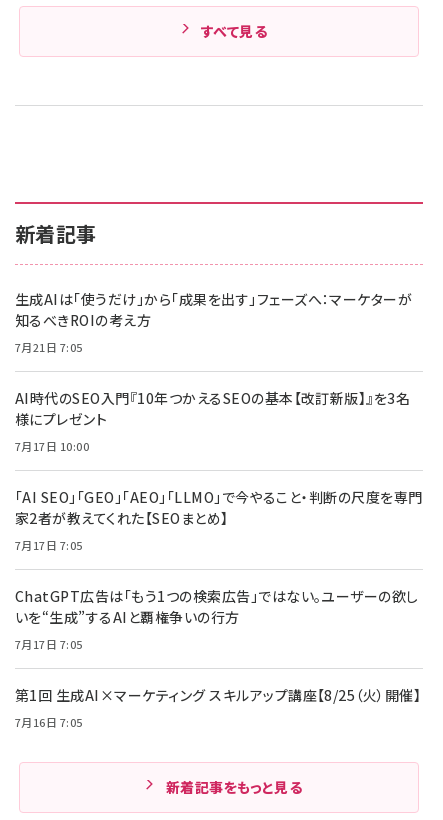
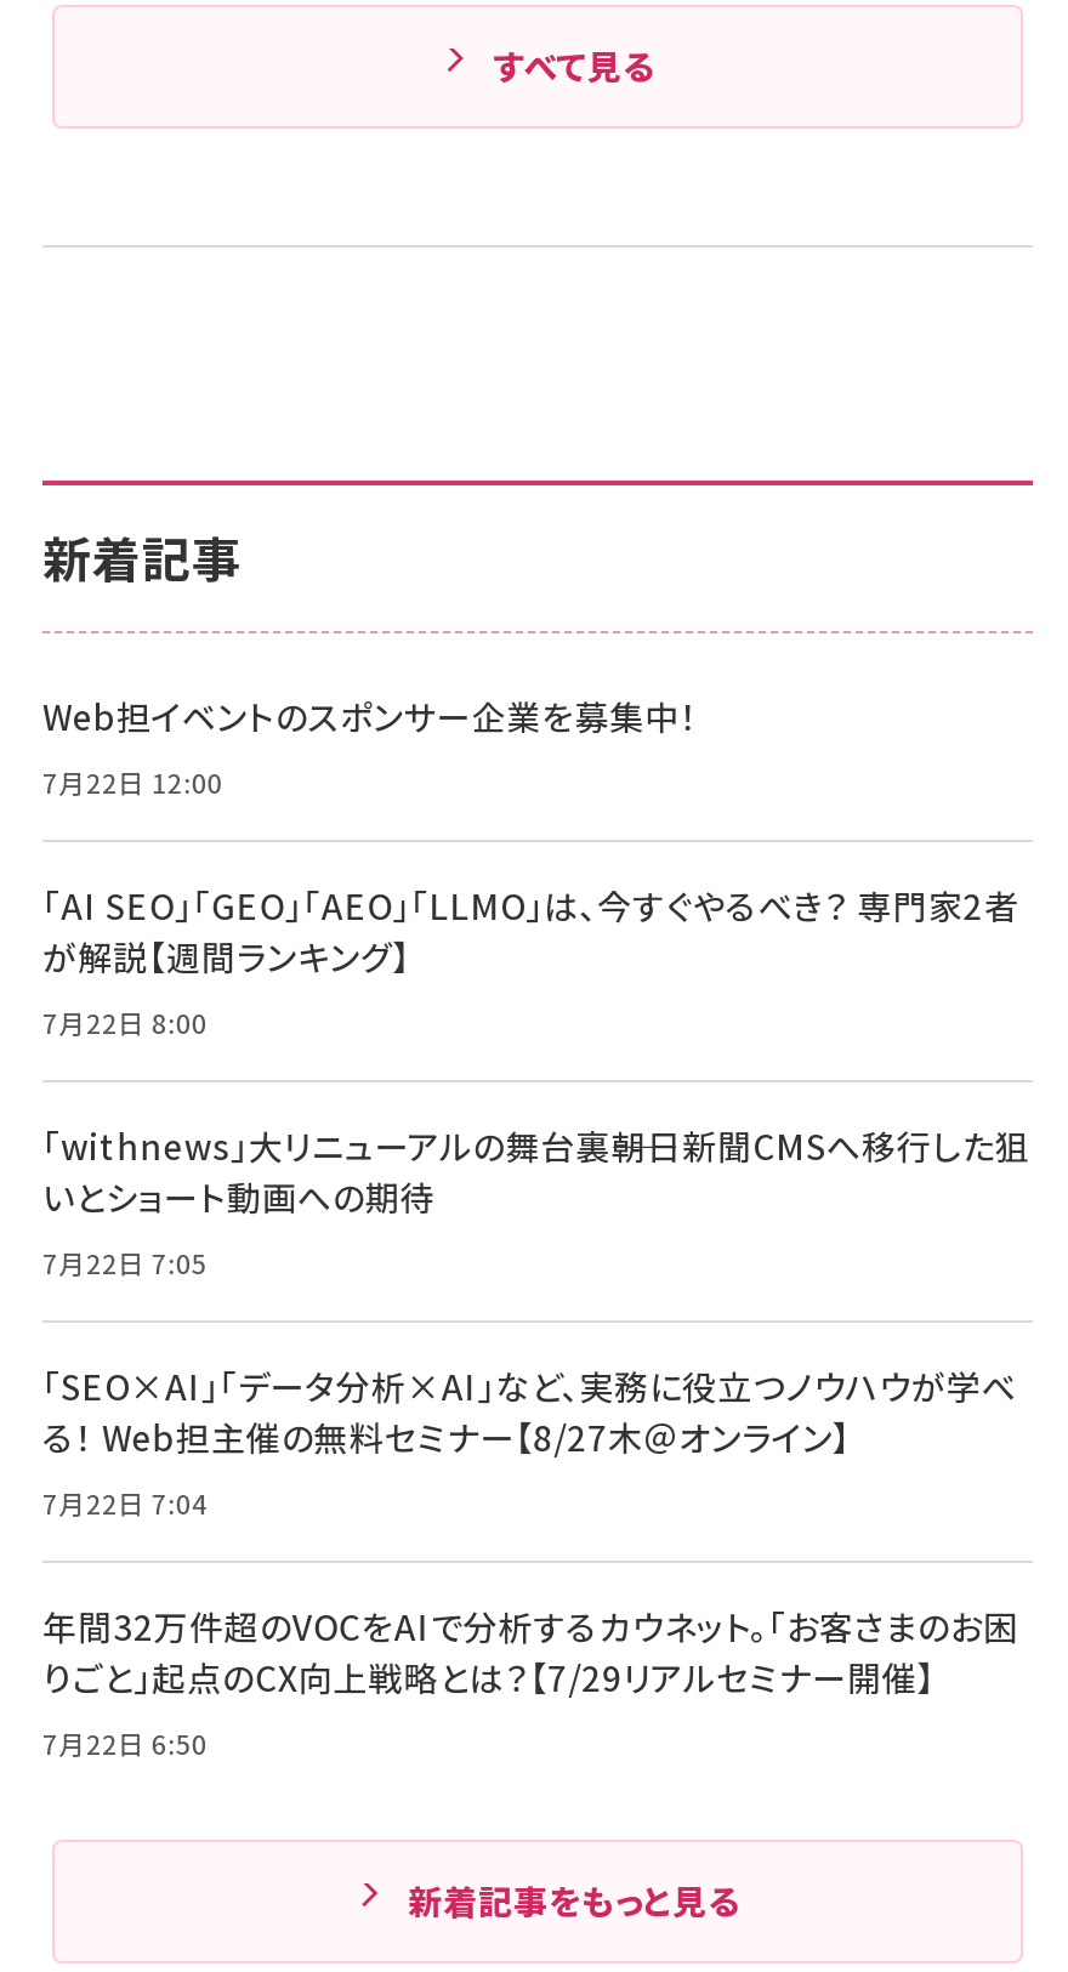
- 生成AIは「使うだけ」から「成果を出す」フェーズへ：マーケターが
- 知るべきROIの考え方
- 7月21日 7:05
+ Web担イベントのスポンサー企業を募集中！
+ 7月22日 12:00

- AI時代のSEO入門『10年つかえるSEOの基本【改訂新版】』を3名
- 様にプレゼント
- 7月17日 10:00
+ 「AI SEO」「GEO」「AEO」「LLMO」は、今すぐやるべき？ 専門家2者
+ が解説【週間ランキング】
+ 7月22日 8:00

- 「AI SEO」「GEO」「AEO」「LLMO」で今やること・判断の尺度を専門
- 家2者が教えてくれた【SEOまとめ】
- 7月17日 7:05
+ 「withnews」大リニューアルの舞台裏――朝日新聞CMSへ移行した狙
+ いとショート動画への期待
+ 7月22日 7:05

- ChatGPT広告は「もう1つの検索広告」ではない。ユーザーの欲し
- いを“生成”するAIと覇権争いの行方
- 7月17日 7:05
+ 「SEO×AI」「データ分析×AI」など、実務に役立つノウハウが学べ
+ る！ Web担主催の無料セミナー【8/27木＠オンライン】
+ 7月22日 7:04

- 第1回 生成AI×マーケティング スキルアップ講座【8/25（火）開催】
- 7月16日 7:05
+ 年間32万件超のVOCをAIで分析するカウネット。「お客さまのお困
+ りごと」起点のCX向上戦略とは？【7/29リアルセミナー開催】
+ 7月22日 6:50
